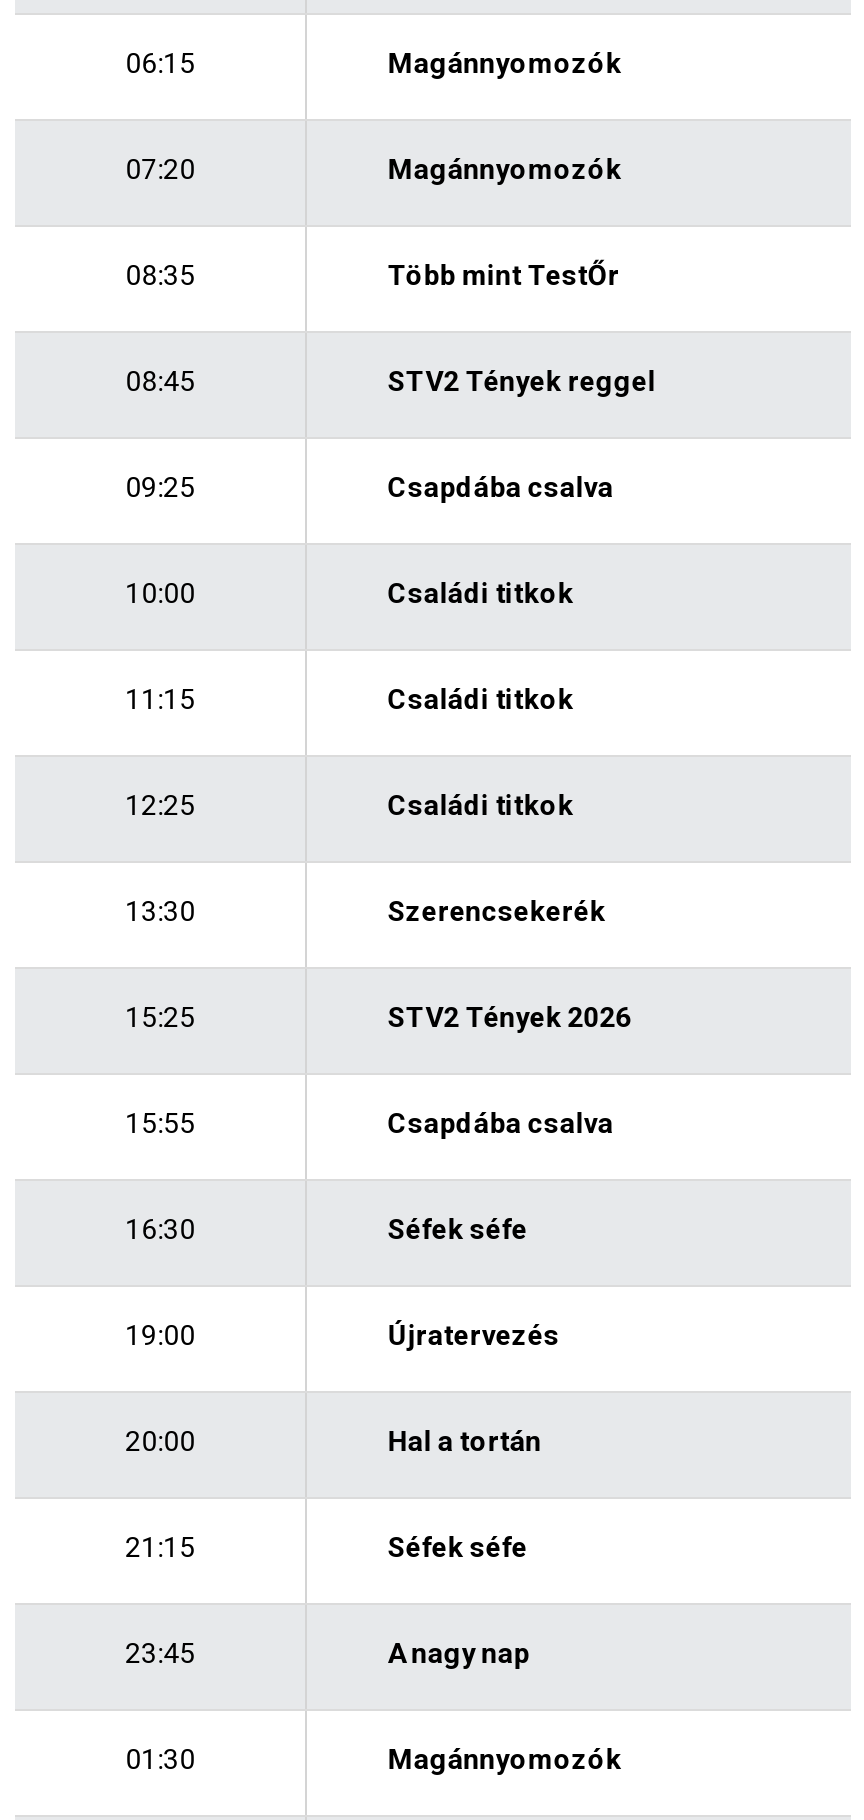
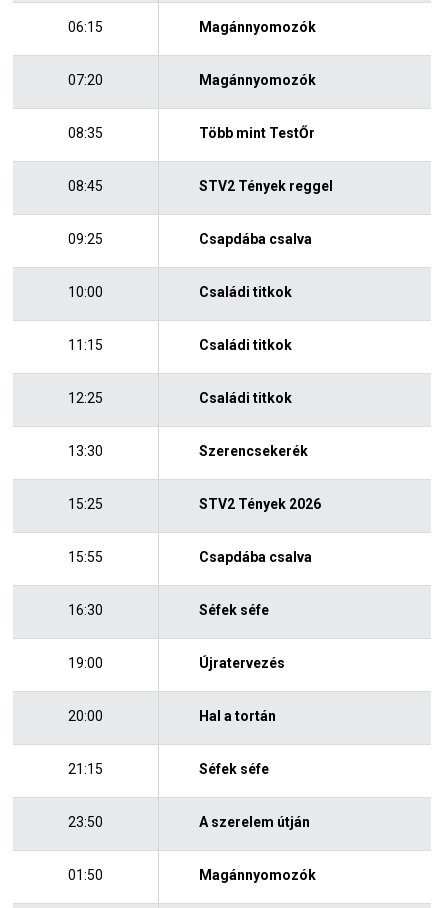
- 23:45
+ 23:50

- A nagy nap
+ A szerelem útján

- 01:30
+ 01:50
